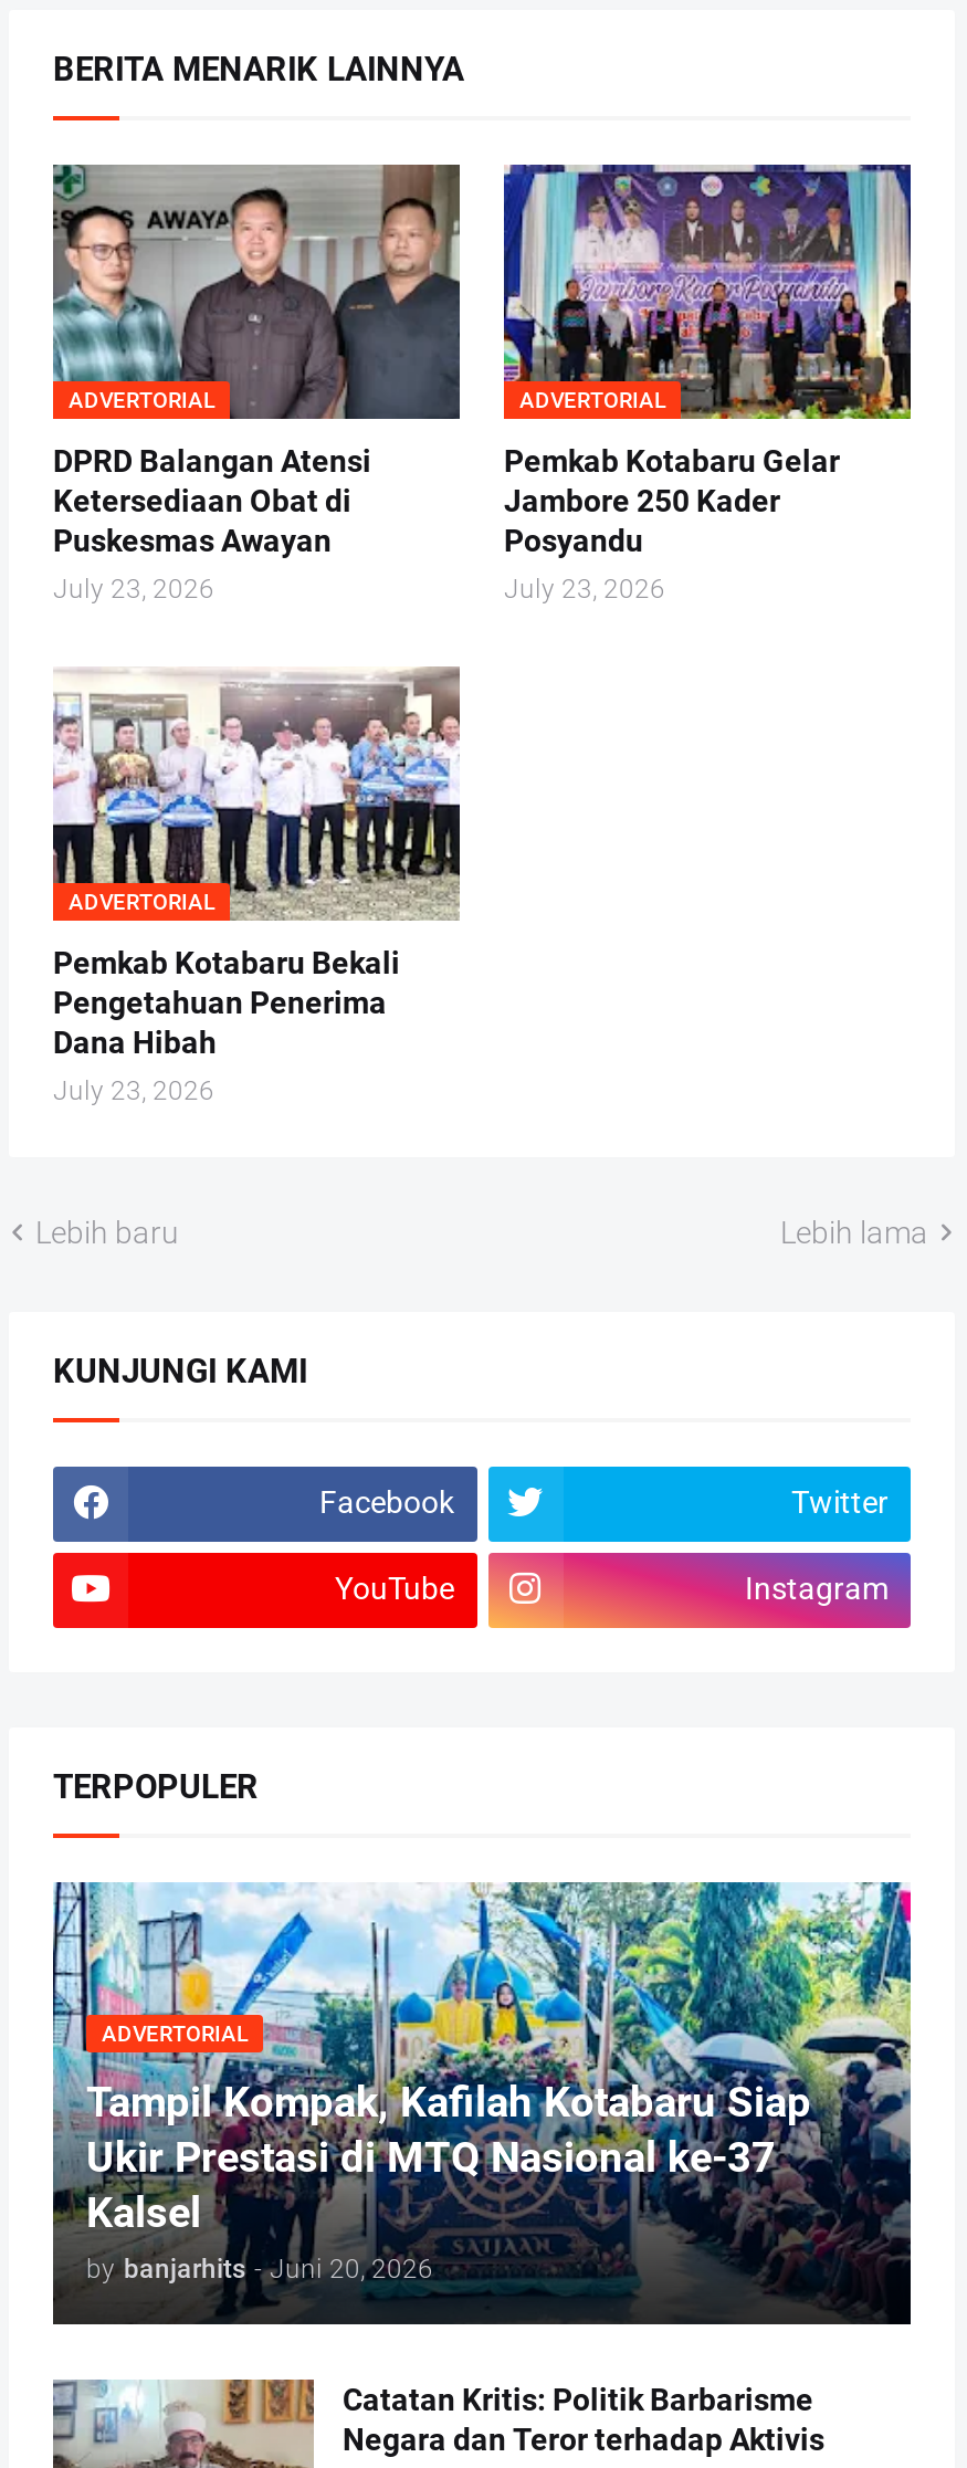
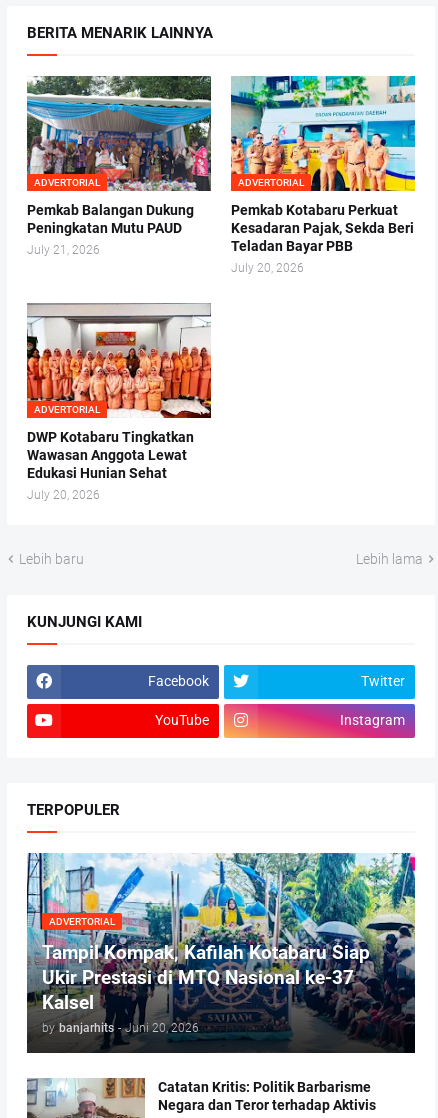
- [image]
- DPRD Balangan Atensi
- Ketersediaan Obat di
- Puskesmas Awayan
- July 23, 2026
+ [image]
+ Pemkab Balangan Dukung
+ Peningkatan Mutu PAUD
+ July 21, 2026

- [image]
- Pemkab Kotabaru Gelar
- Jambore 250 Kader
- Posyandu
- July 23, 2026
+ [image]
+ Pemkab Kotabaru Perkuat
+ Kesadaran Pajak, Sekda Beri
+ Teladan Bayar PBB
+ July 20, 2026

- [image]
- Pemkab Kotabaru Bekali
- Pengetahuan Penerima
- Dana Hibah
- July 23, 2026
+ [image]
+ DWP Kotabaru Tingkatkan
+ Wawasan Anggota Lewat
+ Edukasi Hunian Sehat
+ July 20, 2026
